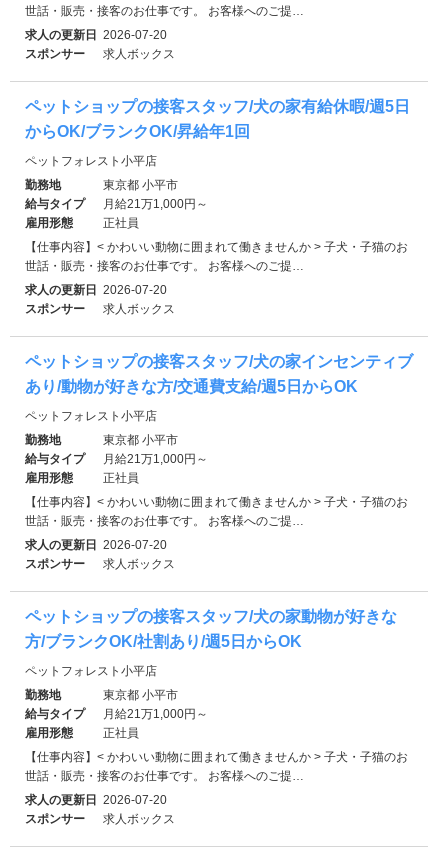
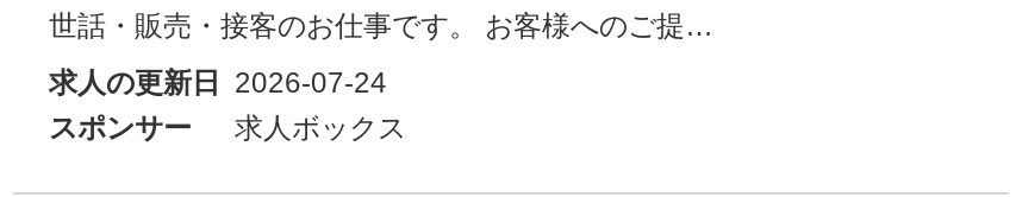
- 求人の更新日 2026-07-20
- スポンサー
- 求人ボックス
- ペットショップの接客スタッフ/犬の家有給休暇/週5日
- からOK/ブランクOK/昇給年1回
- ペットフォレスト小平店
- 勤務地
- 東京都 小平市
- 給与タイプ
- 月給21万1,000円～
- 雇用形態
- 正社員
- 【仕事内容】< かわいい動物に囲まれて働きませんか > 子犬・子猫のお
- 世話・販売・接客のお仕事です。 お客様へのご提…
- 求人の更新日 2026-07-20
- スポンサー
- 求人ボックス
- ペットショップの接客スタッフ/犬の家インセンティブ
- あり/動物が好きな方/交通費支給/週5日からOK
- ペットフォレスト小平店
- 勤務地
- 東京都 小平市
- 給与タイプ
- 月給21万1,000円～
- 雇用形態
- 正社員
- 【仕事内容】< かわいい動物に囲まれて働きませんか > 子犬・子猫のお
- 世話・販売・接客のお仕事です。 お客様へのご提…
- 求人の更新日 2026-07-20
- スポンサー
- 求人ボックス
- ペットショップの接客スタッフ/犬の家動物が好きな
- 方/ブランクOK/社割あり/週5日からOK
- ペットフォレスト小平店
- 勤務地
- 東京都 小平市
- 給与タイプ
- 月給21万1,000円～
- 雇用形態
- 正社員
- 【仕事内容】< かわいい動物に囲まれて働きませんか > 子犬・子猫のお
- 世話・販売・接客のお仕事です。 お客様へのご提…
- 求人の更新日 2026-07-20
+ 求人の更新日 2026-07-24
